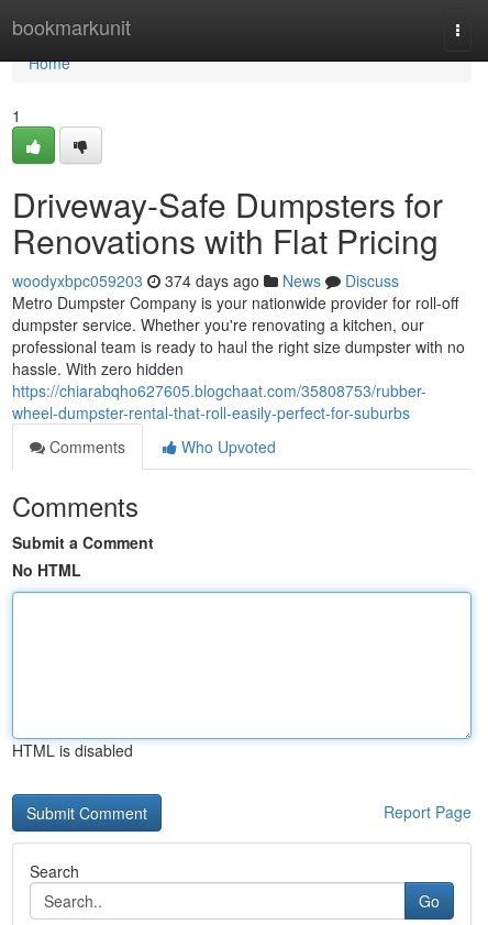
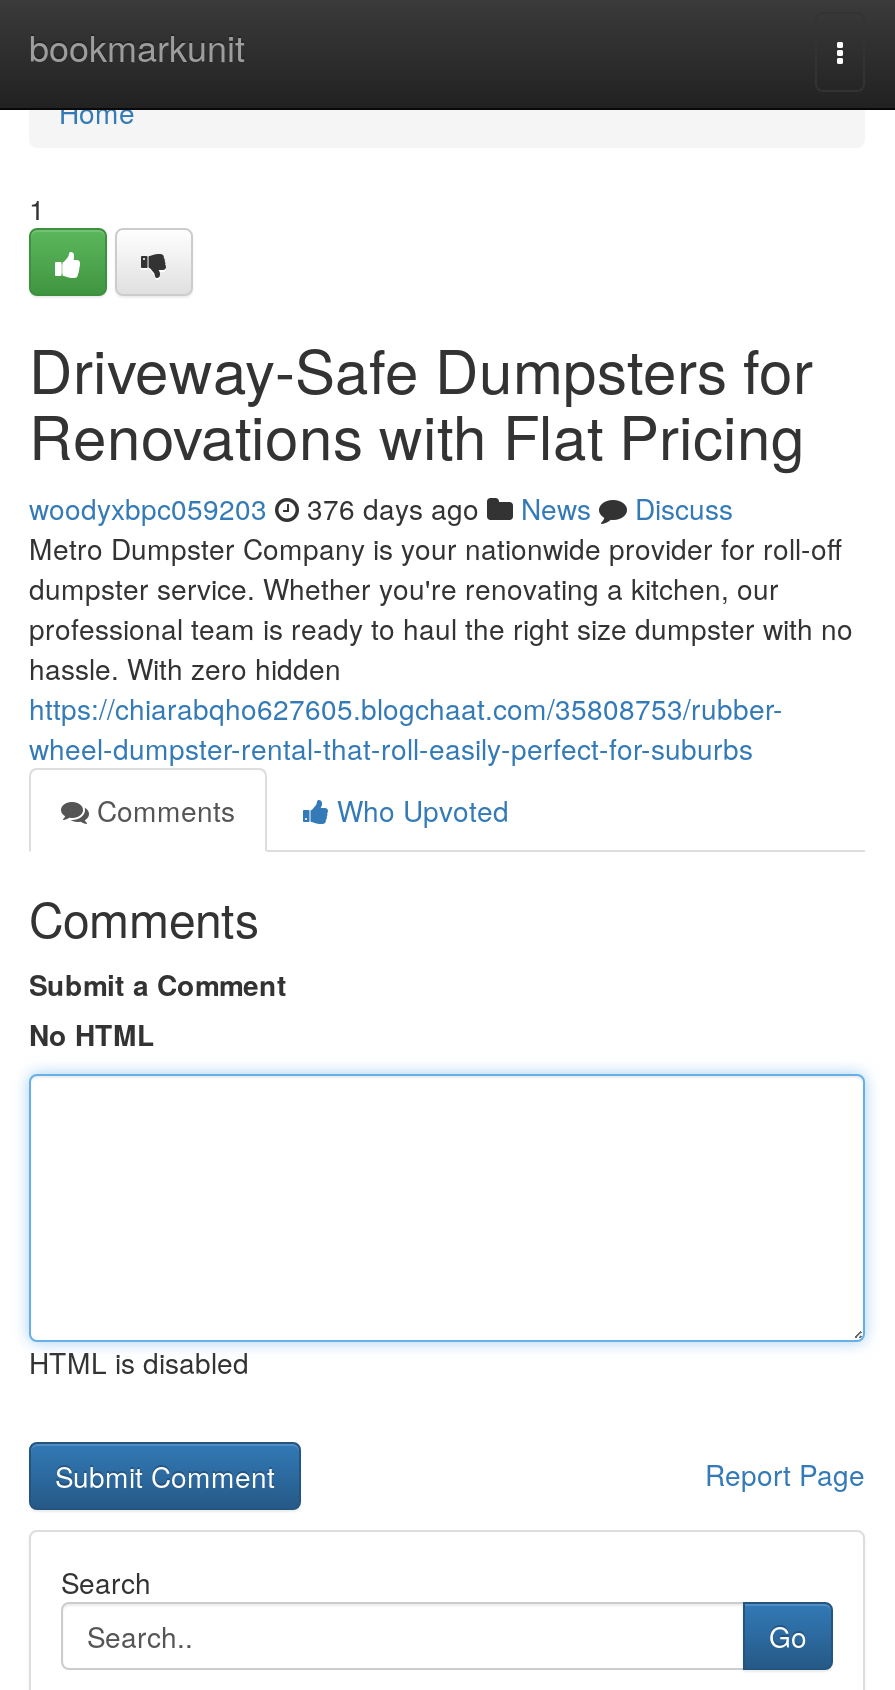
- woodyxbpc059203 374 days ago News Discuss
+ woodyxbpc059203 376 days ago News Discuss
